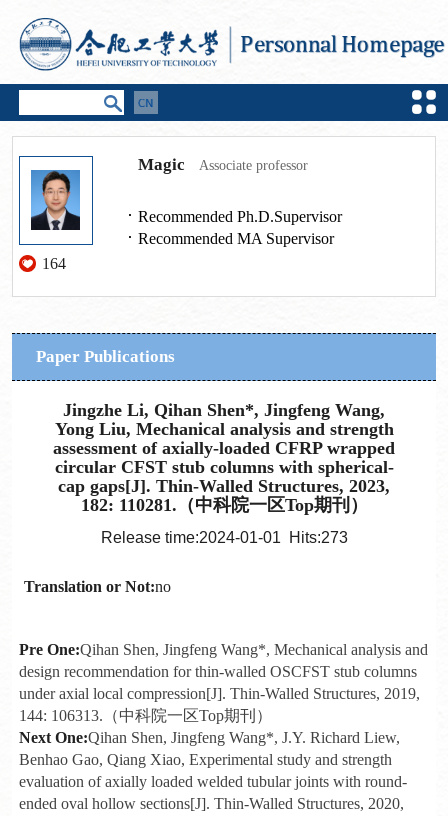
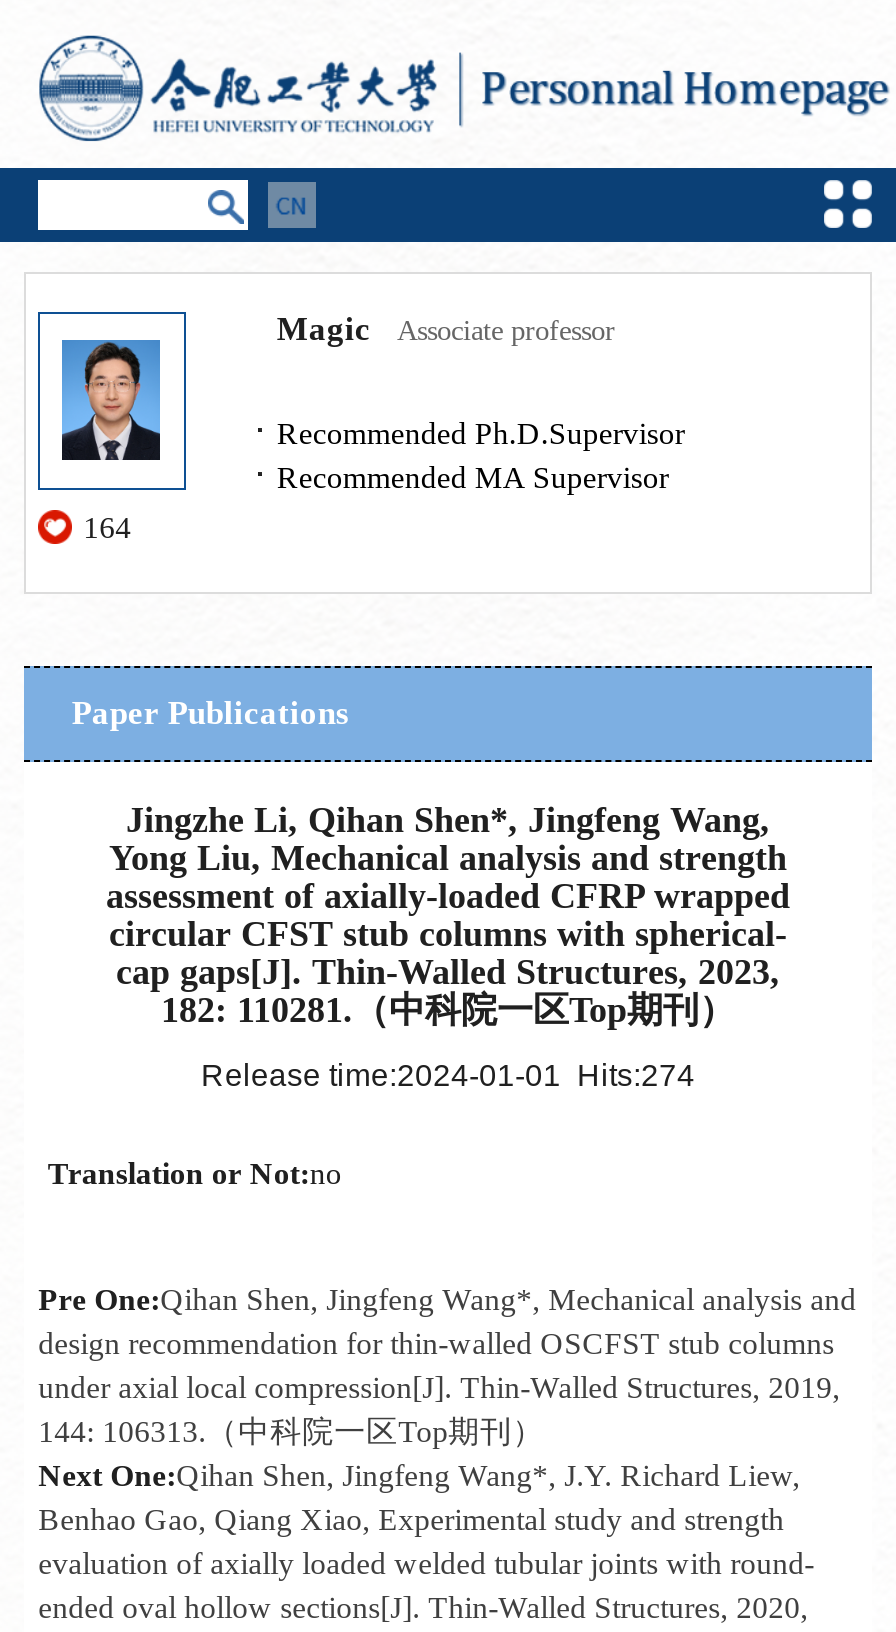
- Release time:2024-01-01 Hits:273
+ Release time:2024-01-01 Hits:274
